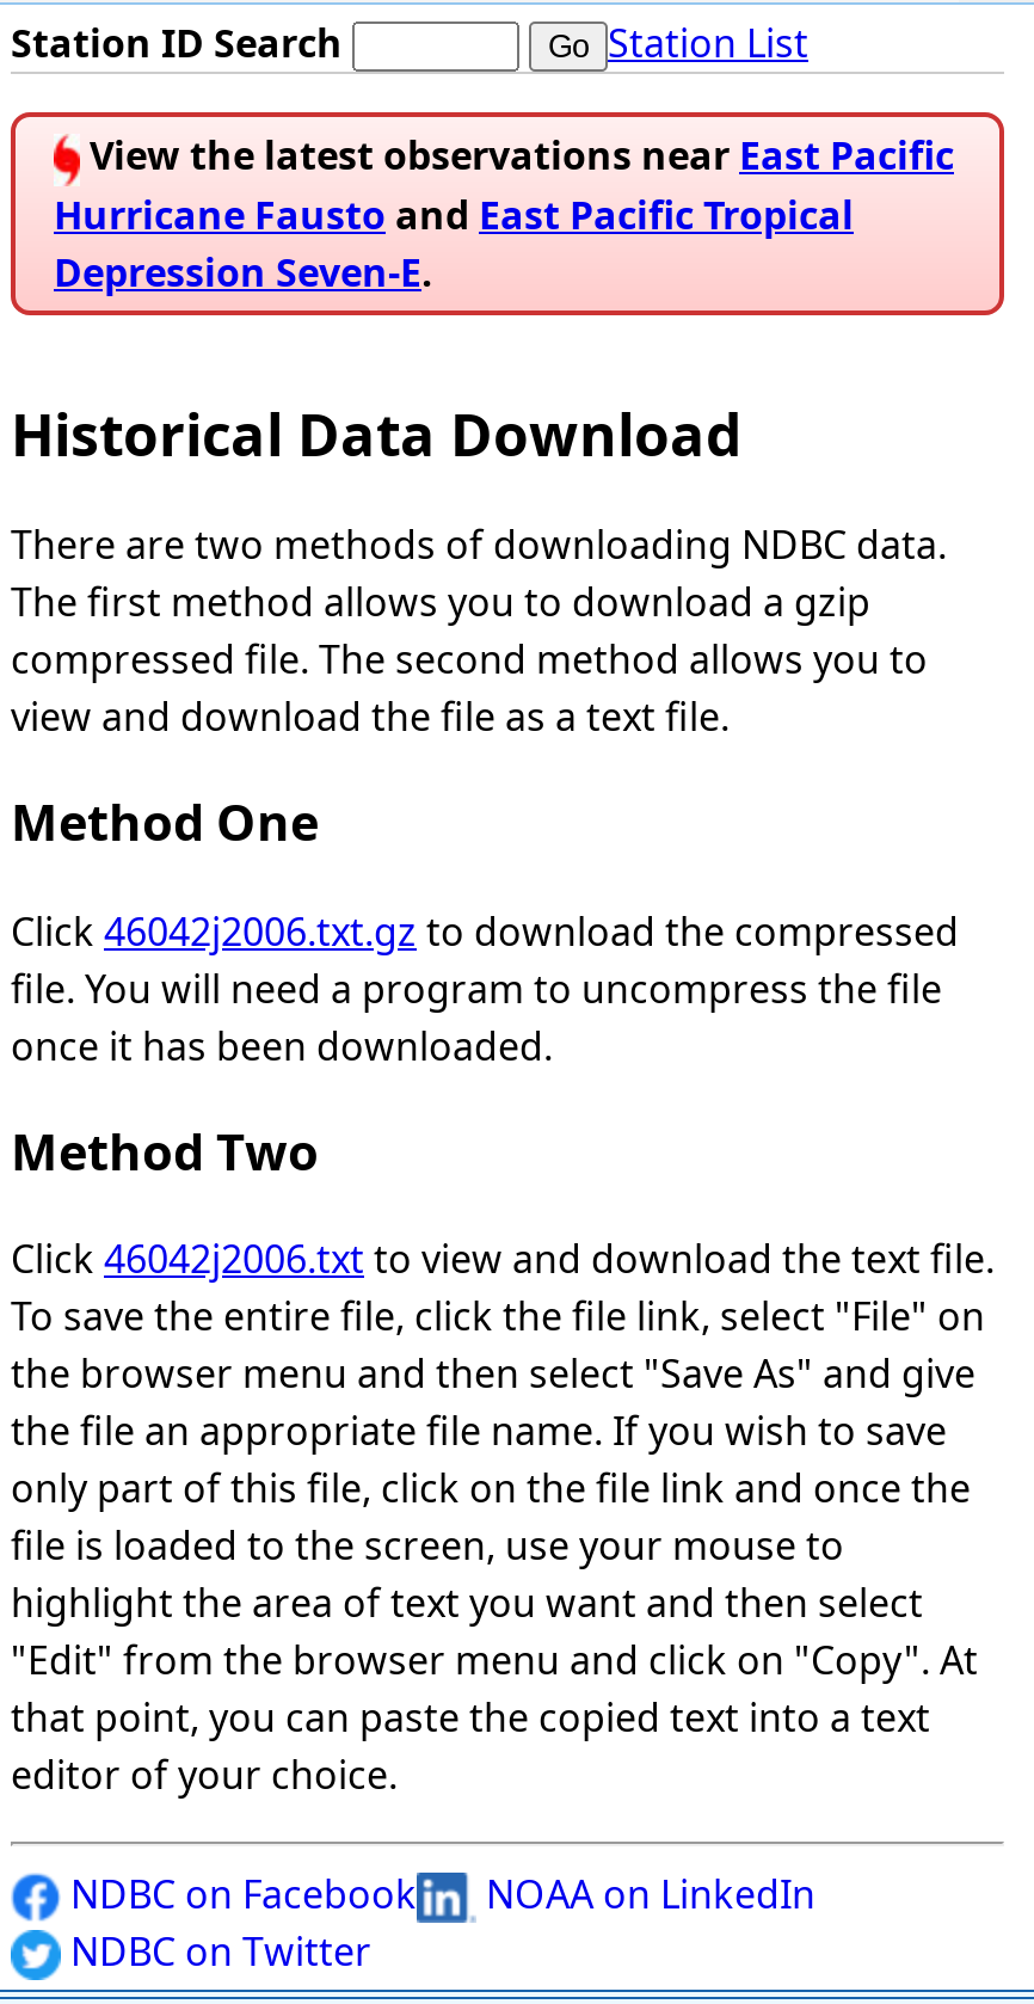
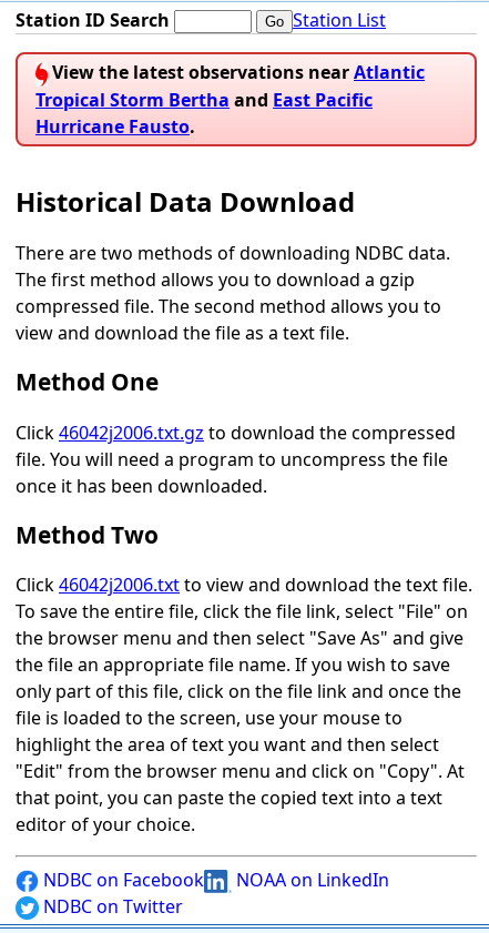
- View the latest observations near East Pacific
- Hurricane Fausto and East Pacific Tropical
- Depression Seven-E.
+ View the latest observations near Atlantic
+ Tropical Storm Bertha and East Pacific
+ Hurricane Fausto.
